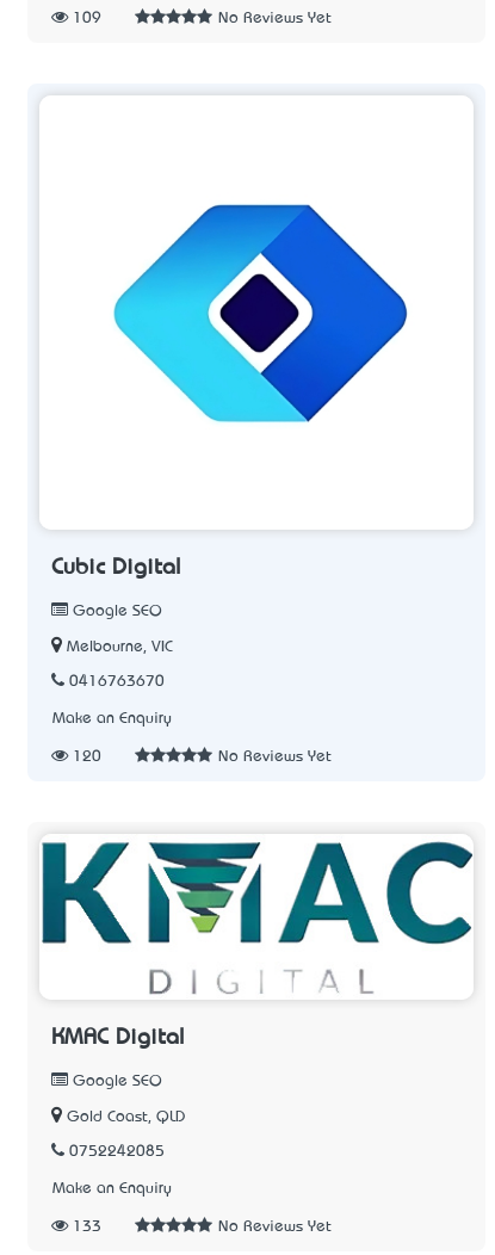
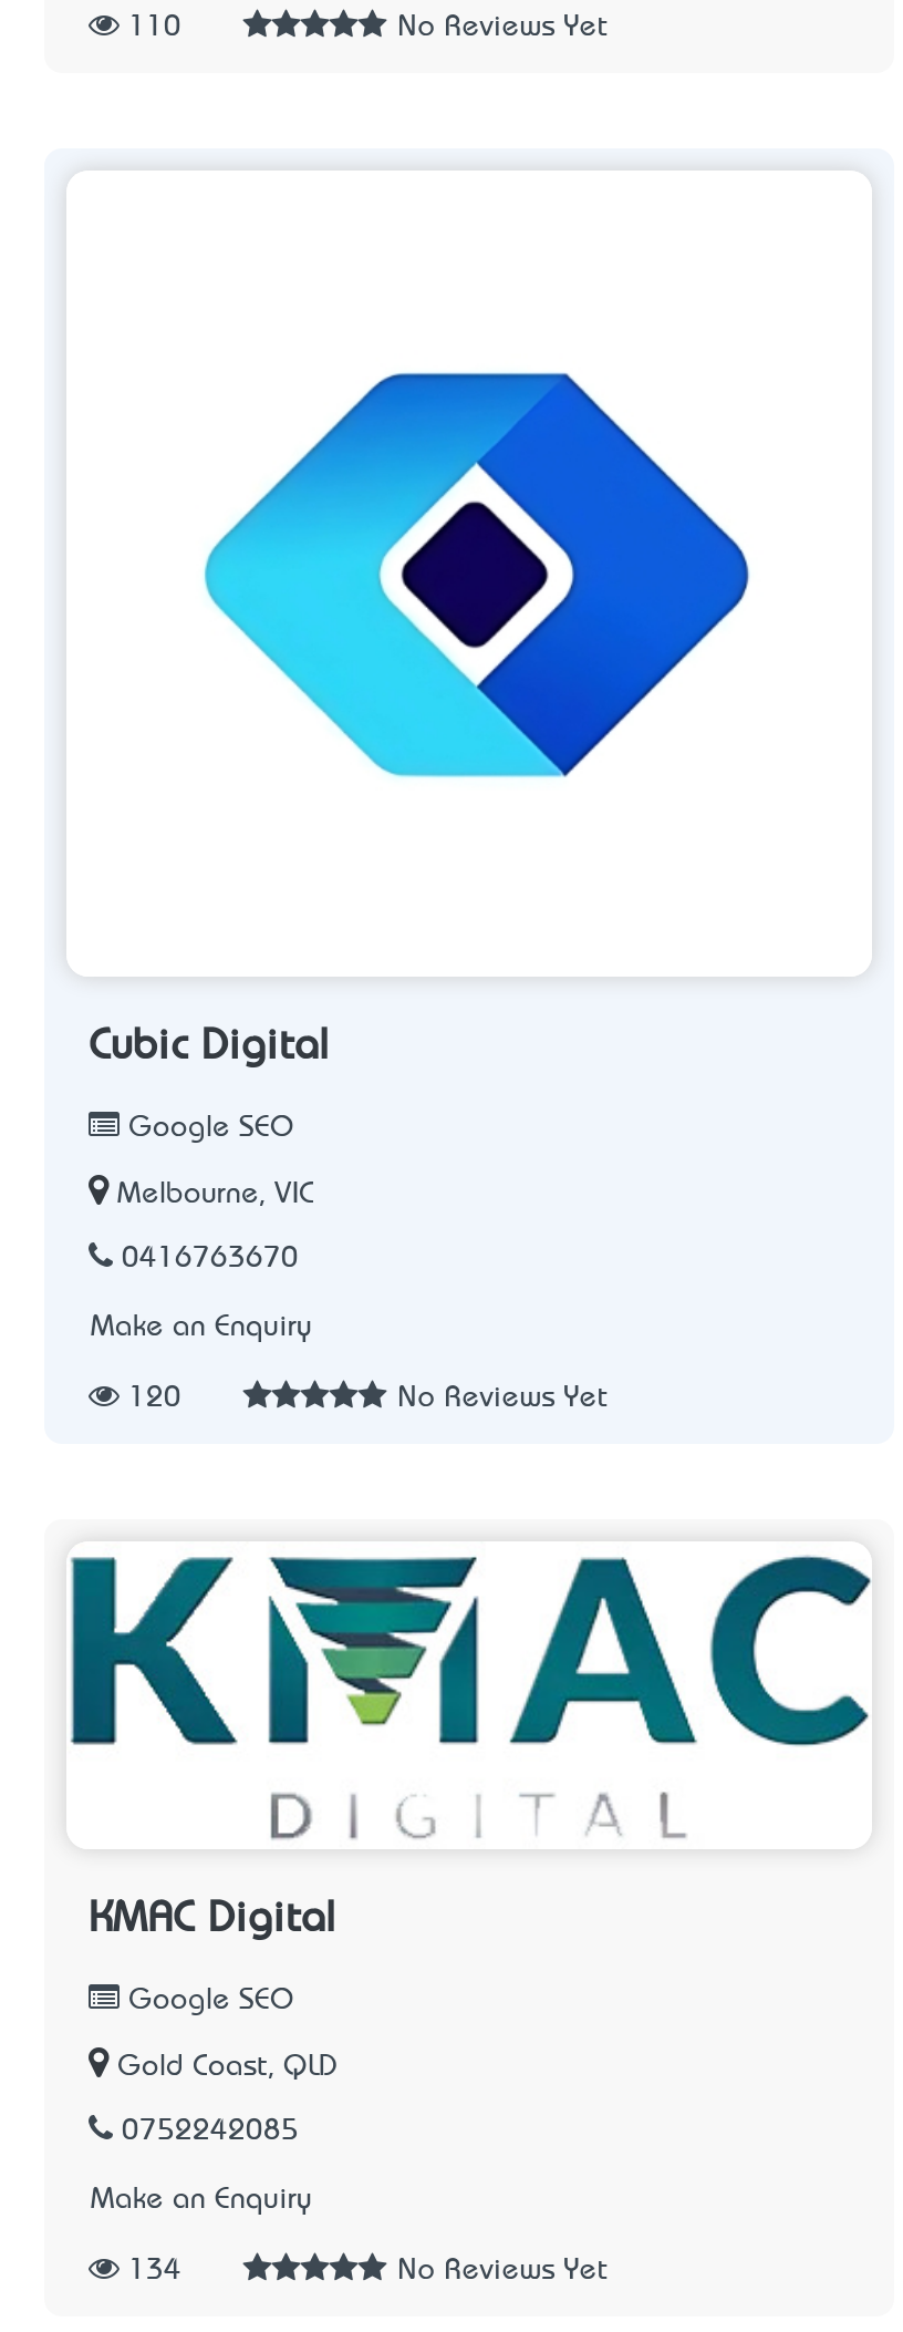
- 109
+ 110

- 133
+ 134
